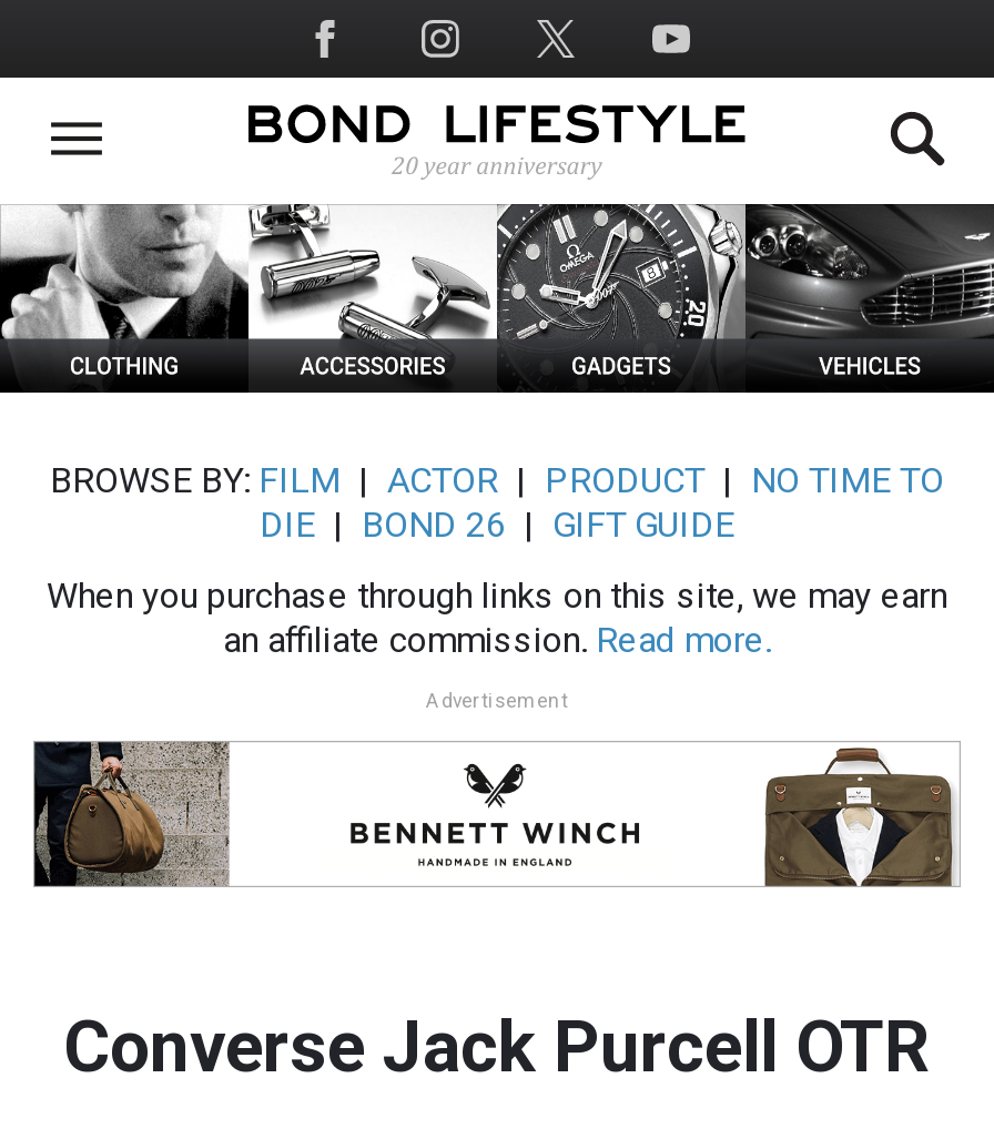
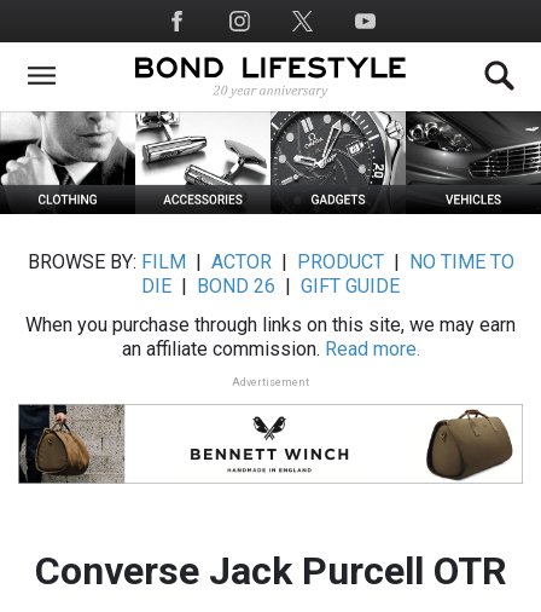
- [image]
+ [image]
